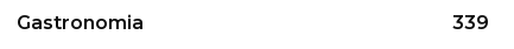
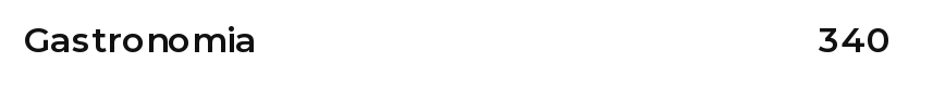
- 339
+ 340
